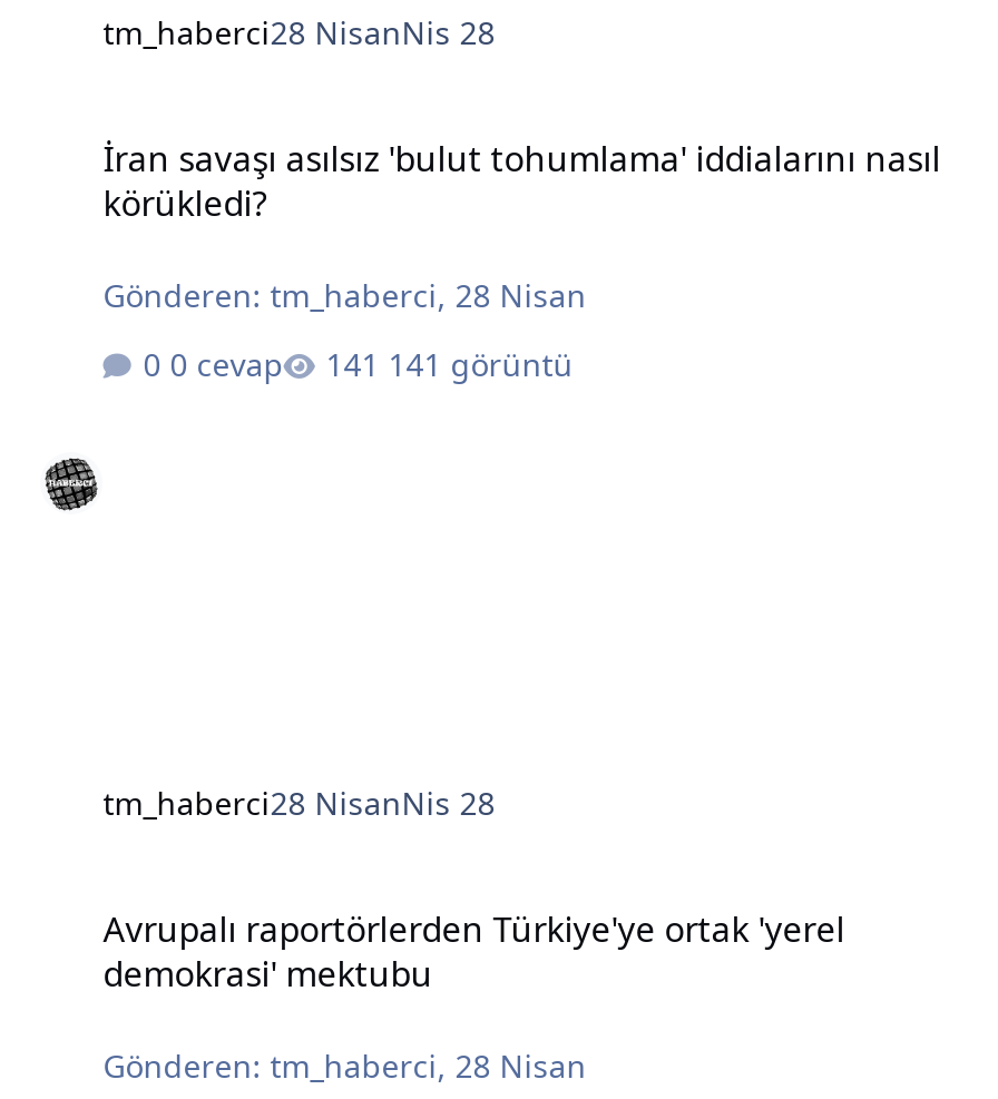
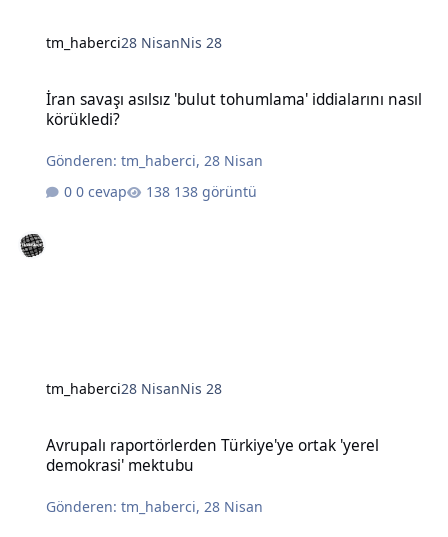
- 141 görüntü
+ 138 görüntü
